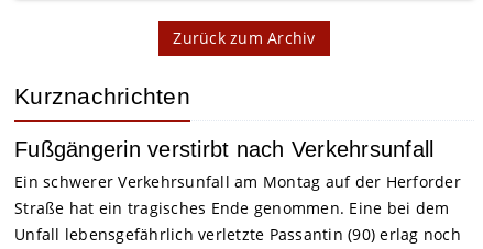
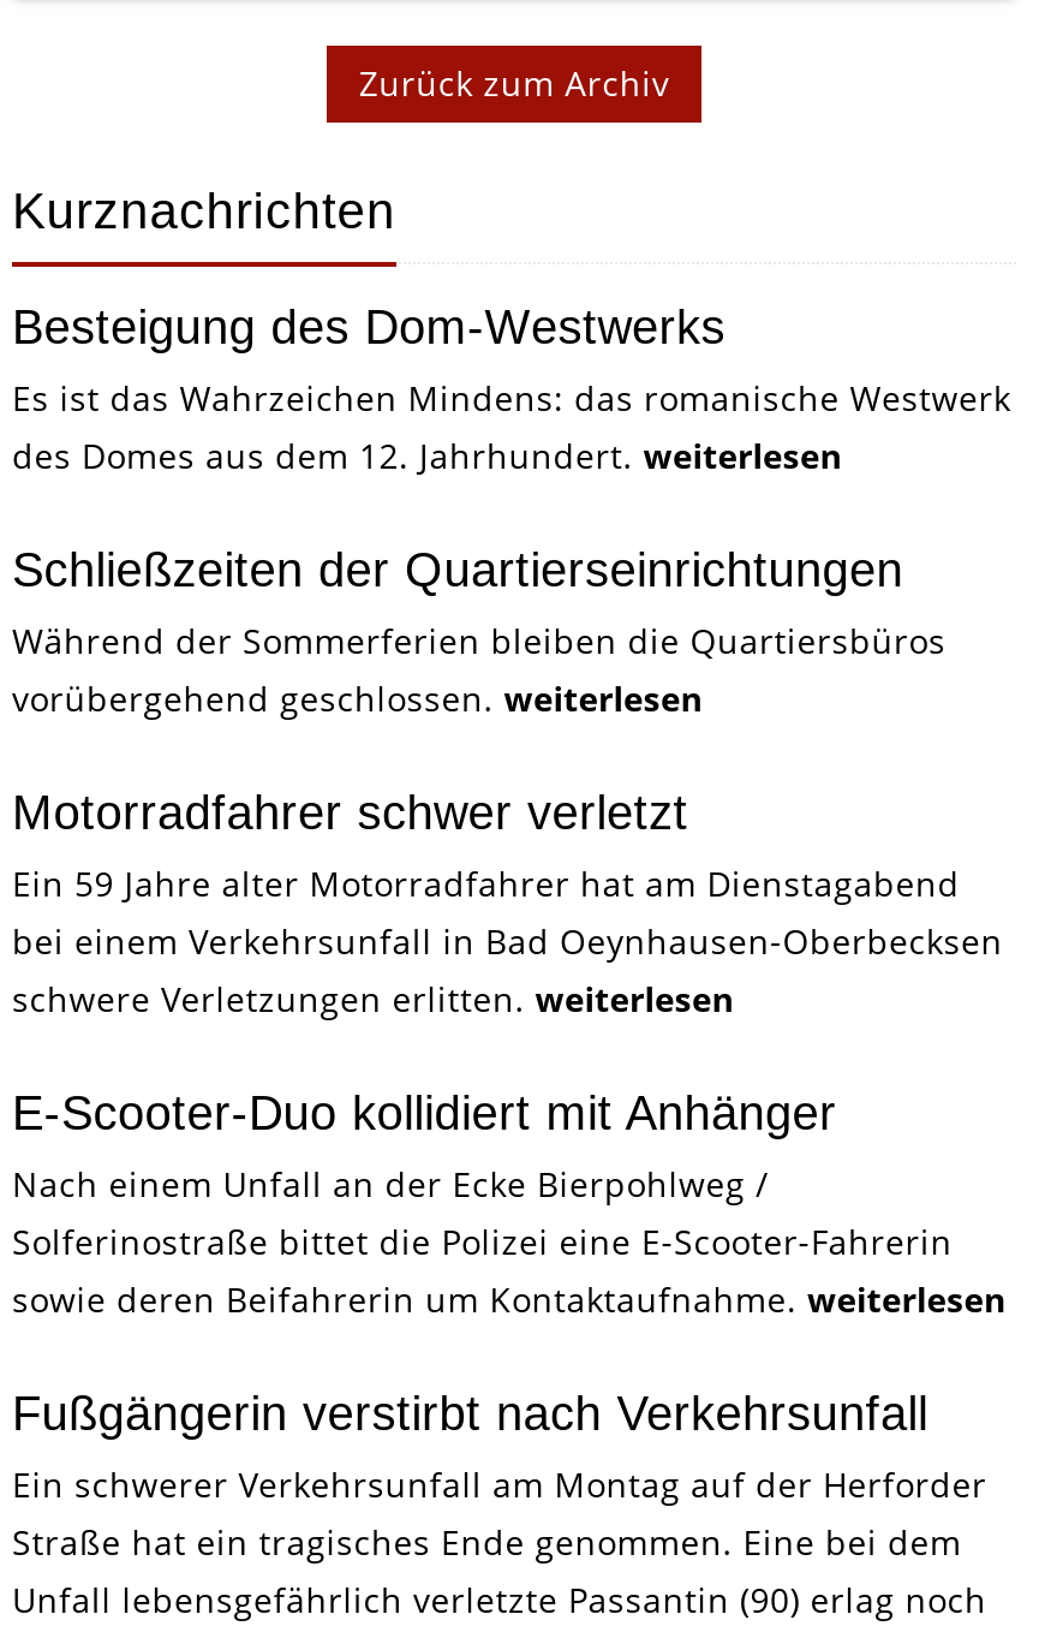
+ Besteigung des Dom-Westwerks
+ Es ist das Wahrzeichen Mindens: das romanische Westwerk
+ des Domes aus dem 12. Jahrhundert. weiterlesen
+ Schließzeiten der Quartierseinrichtungen
+ Während der Sommerferien bleiben die Quartiersbüros
+ vorübergehend geschlossen. weiterlesen
+ Motorradfahrer schwer verletzt
+ Ein 59 Jahre alter Motorradfahrer hat am Dienstagabend
+ bei einem Verkehrsunfall in Bad Oeynhausen-Oberbecksen
+ schwere Verletzungen erlitten. weiterlesen
+ E-Scooter-Duo kollidiert mit Anhänger
+ Nach einem Unfall an der Ecke Bierpohlweg /
+ Solferinostraße bittet die Polizei eine E-Scooter-Fahrerin
+ sowie deren Beifahrerin um Kontaktaufnahme. weiterlesen
